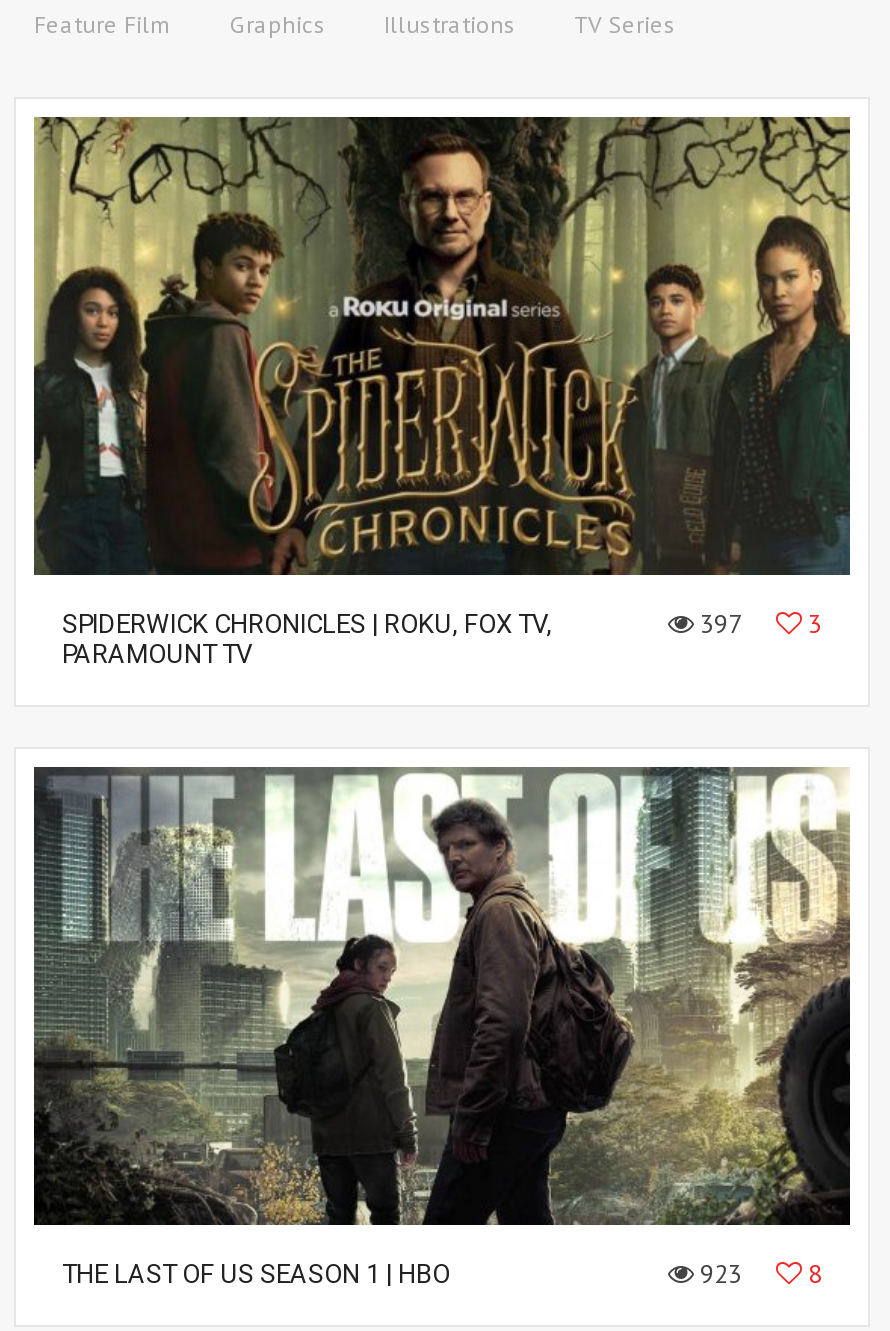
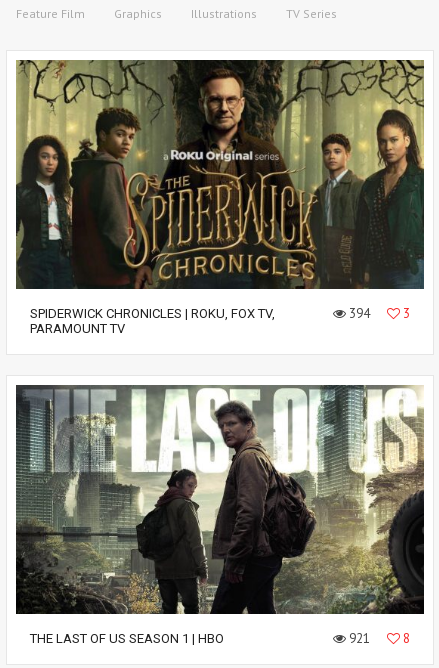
- 397 3
+ 394 3

- 923 8
+ 921 8
